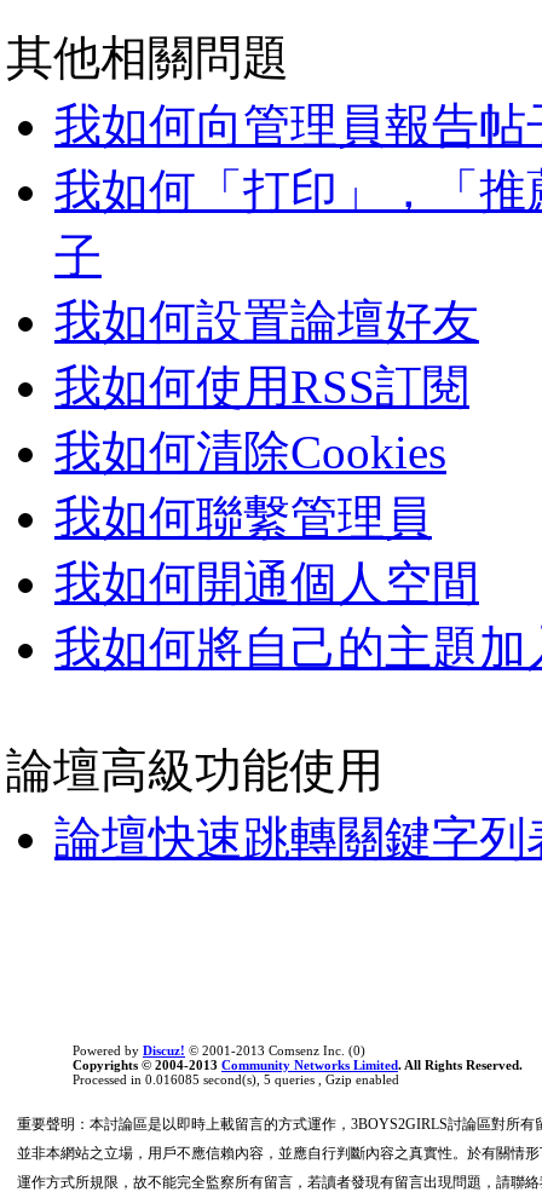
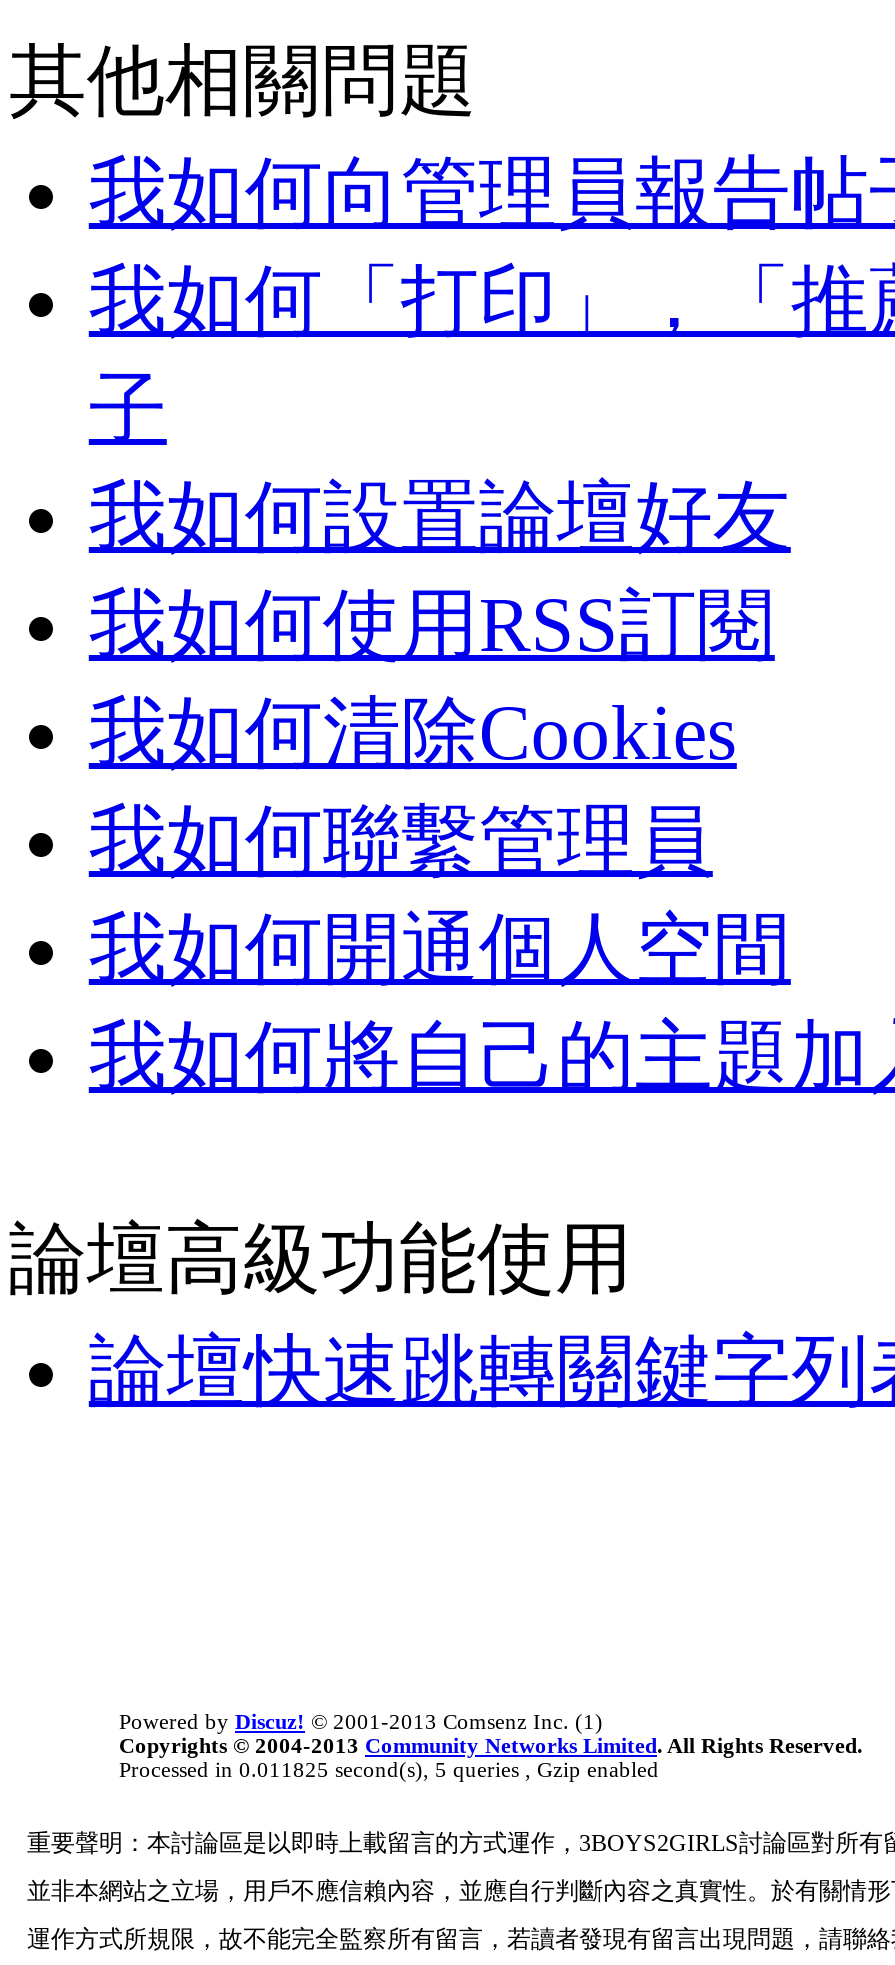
- Powered by Discuz! © 2001-2013 Comsenz Inc. (0)
+ Powered by Discuz! © 2001-2013 Comsenz Inc. (1)

- Processed in 0.016085 second(s), 5 queries , Gzip enabled
+ Processed in 0.011825 second(s), 5 queries , Gzip enabled
